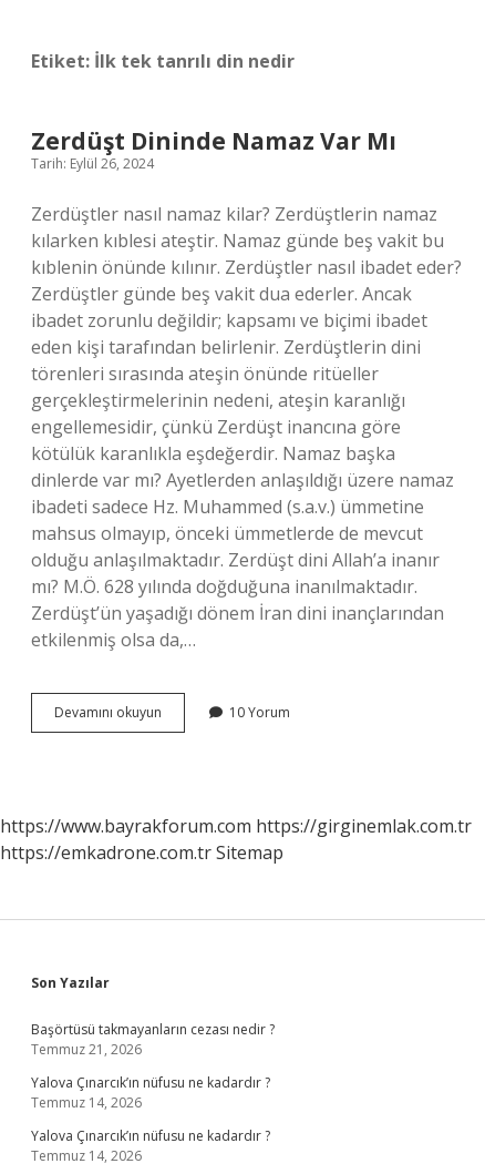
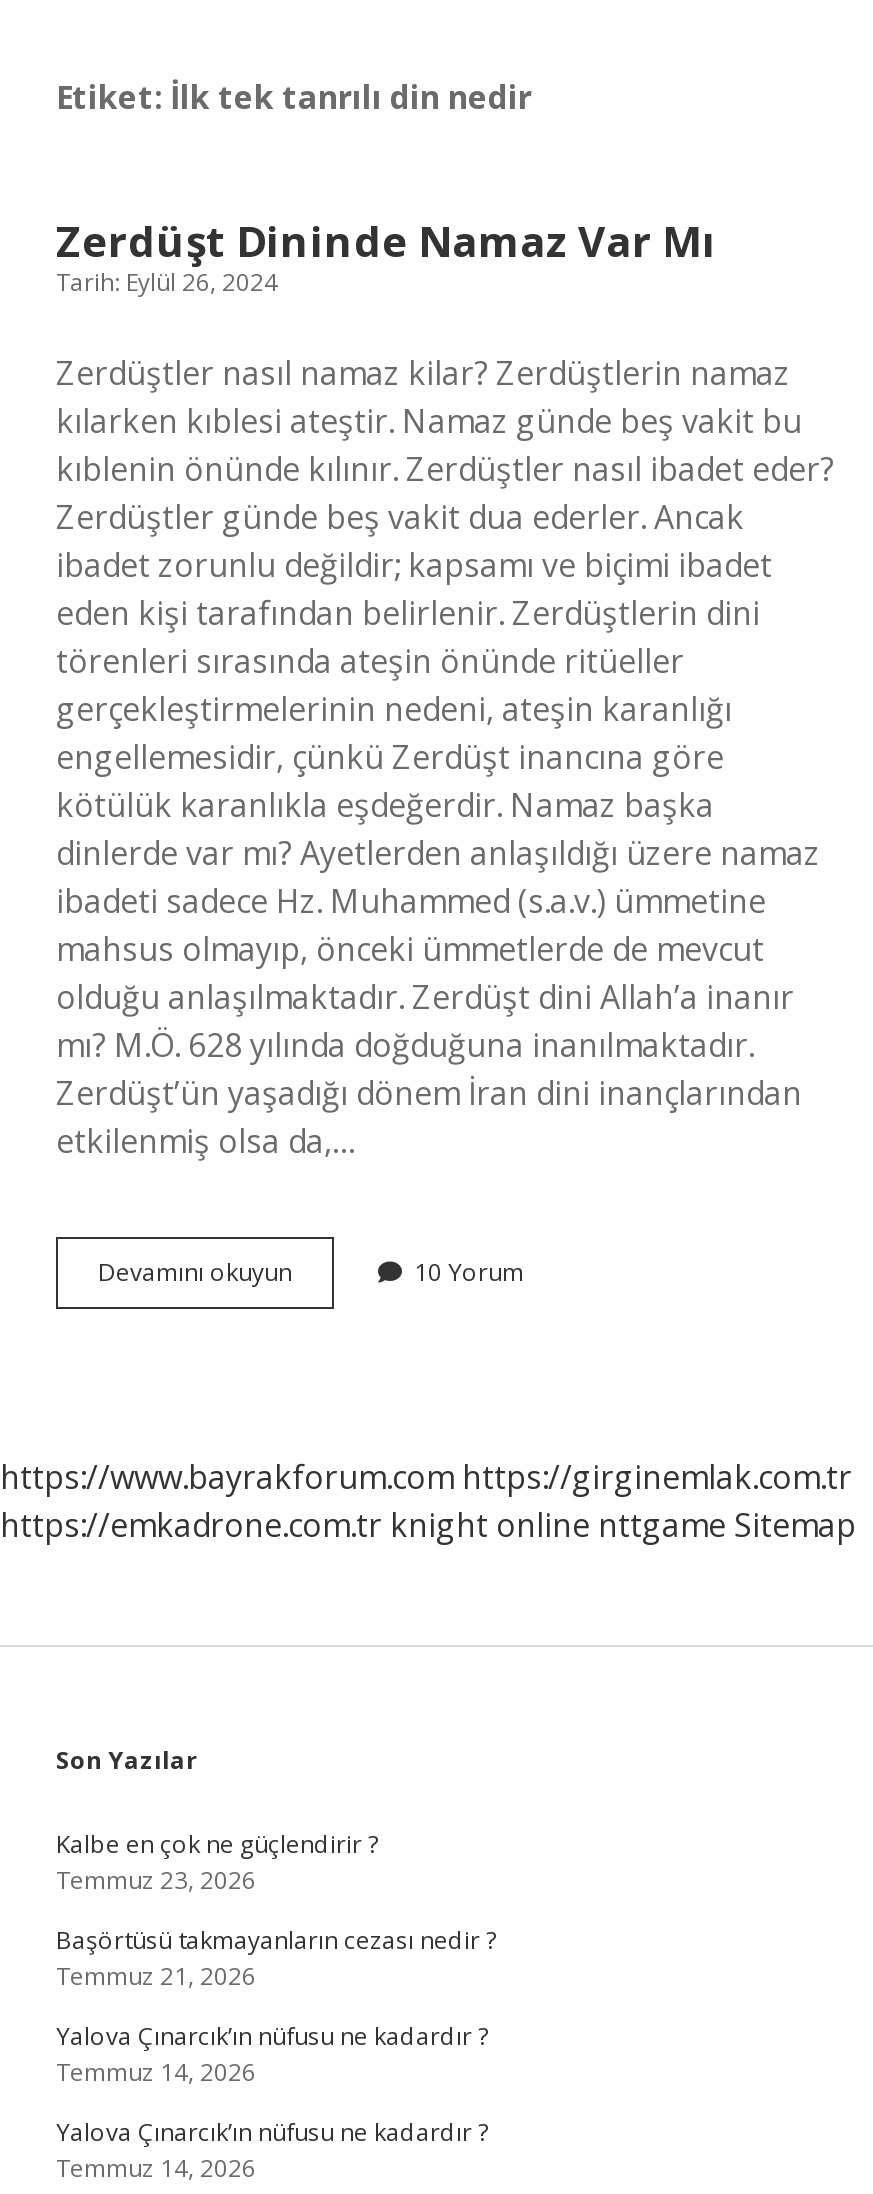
- https://emkadrone.com.tr Sitemap
+ https://emkadrone.com.tr knight online nttgame Sitemap

+ Kalbe en çok ne güçlendirir ?
+ Temmuz 23, 2026
